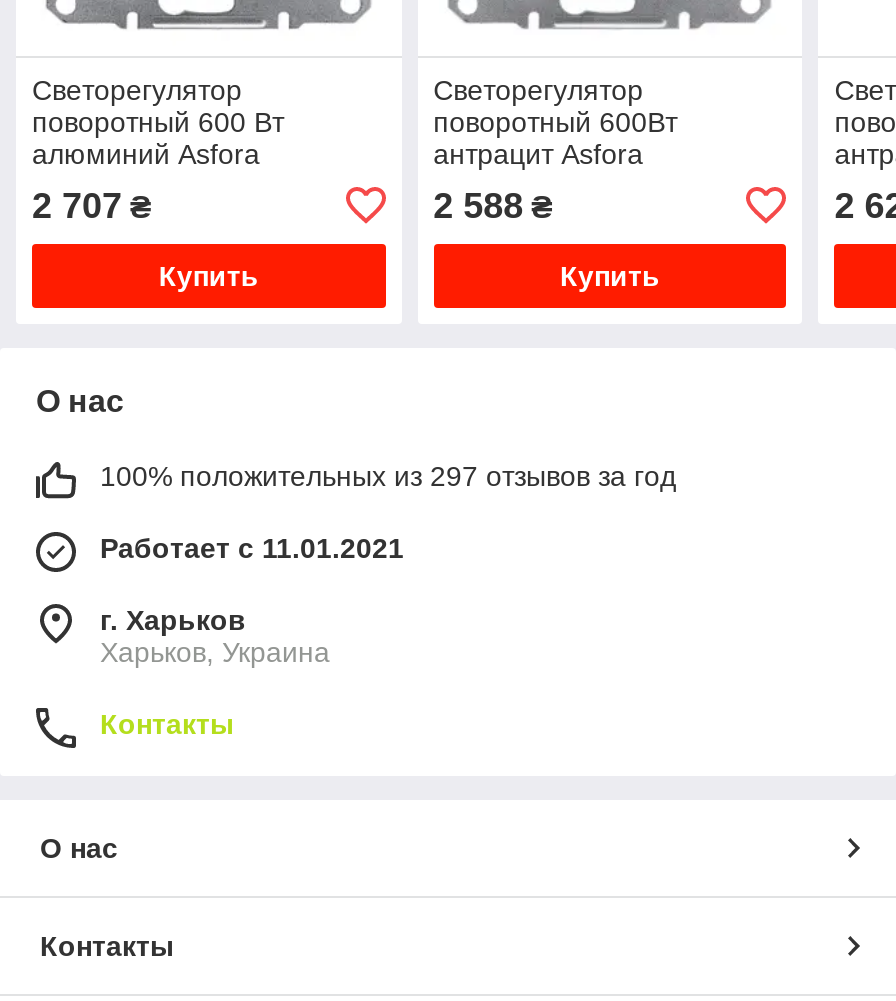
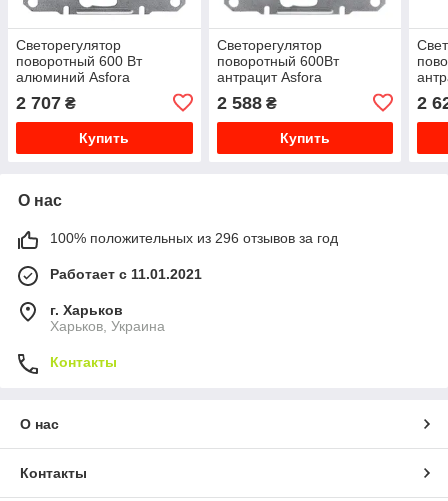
- 100% положительных из 297 отзывов за год
+ 100% положительных из 296 отзывов за год
